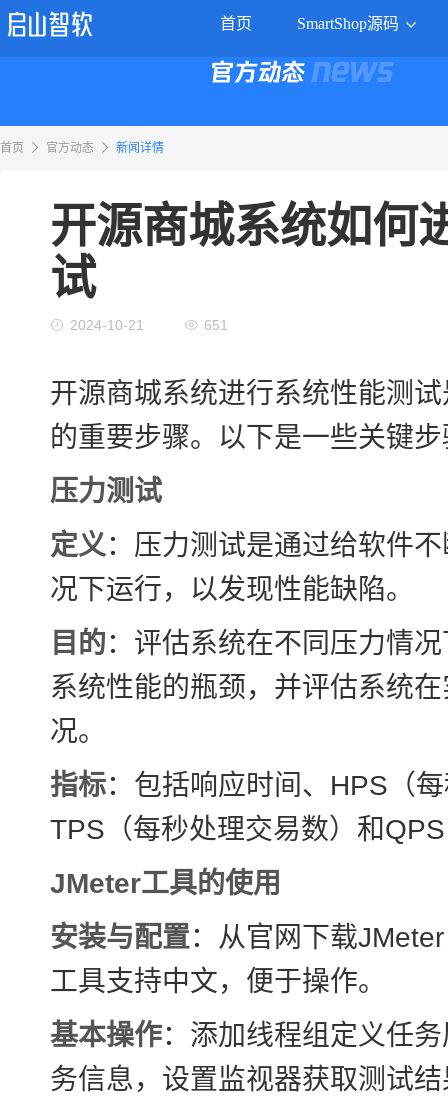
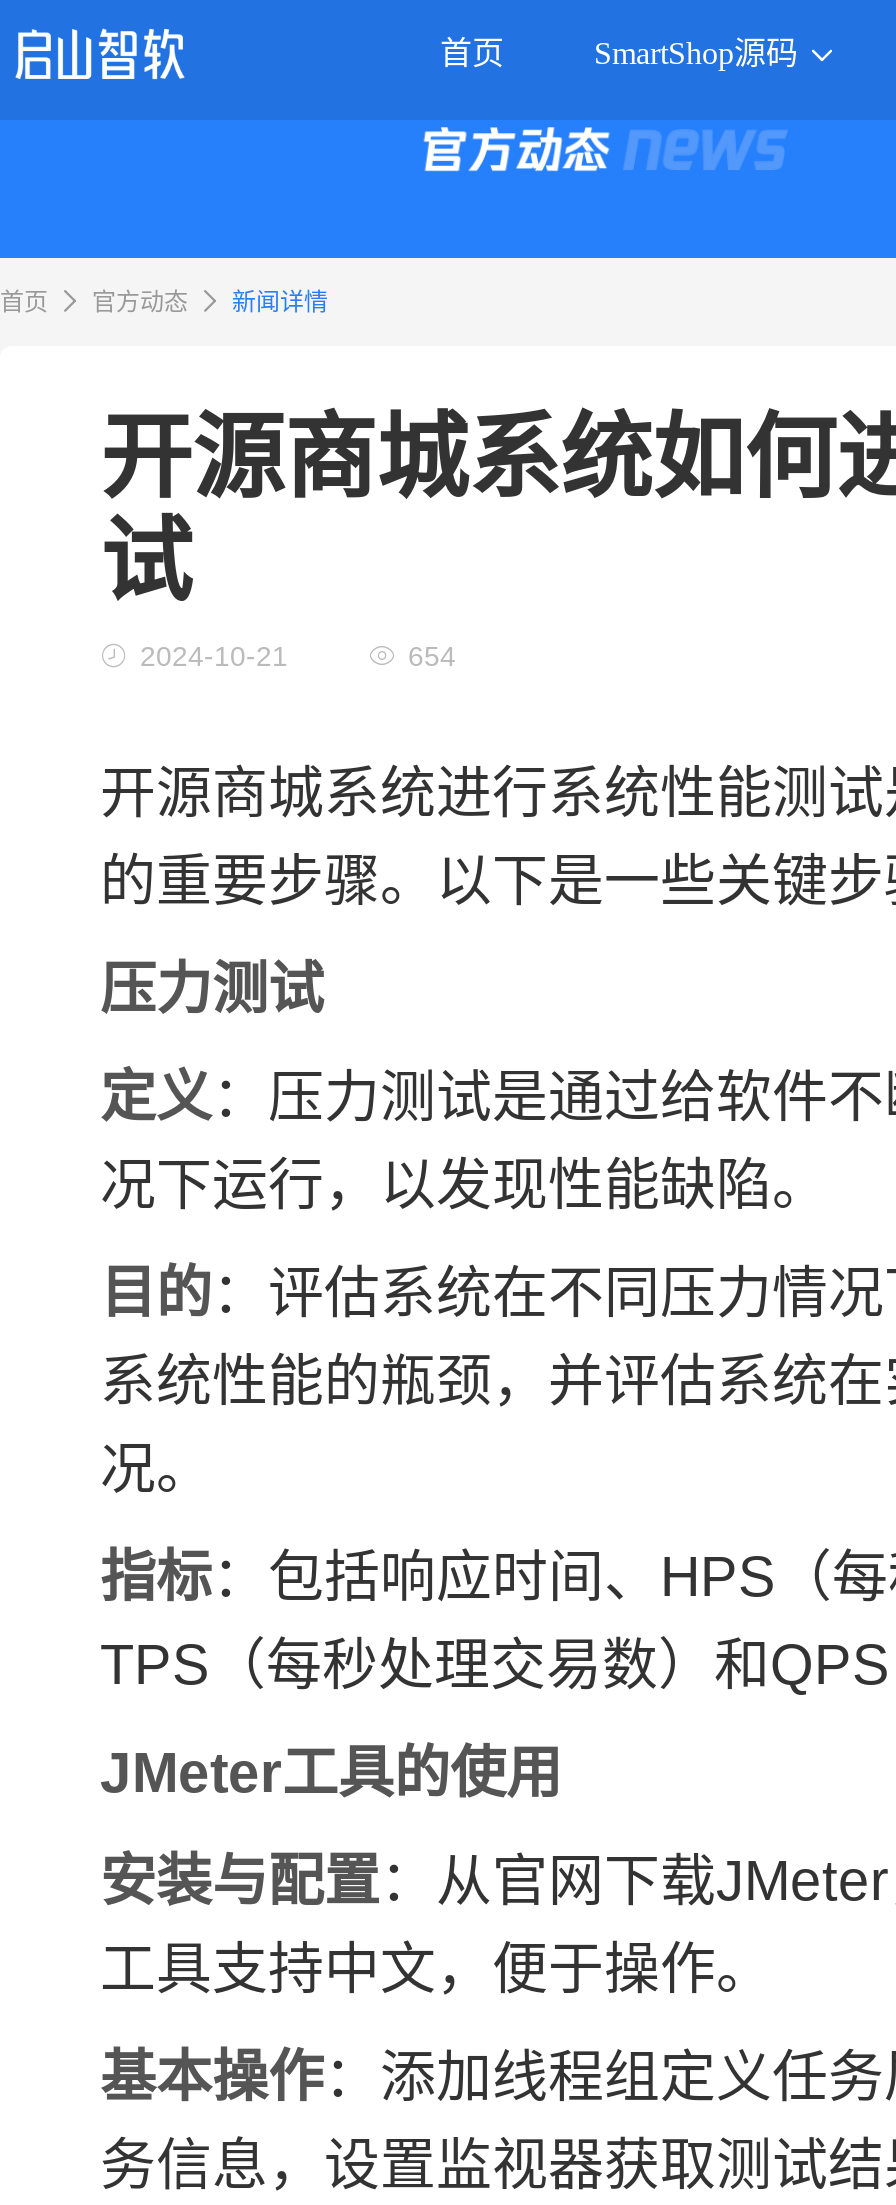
- 651
+ 654
